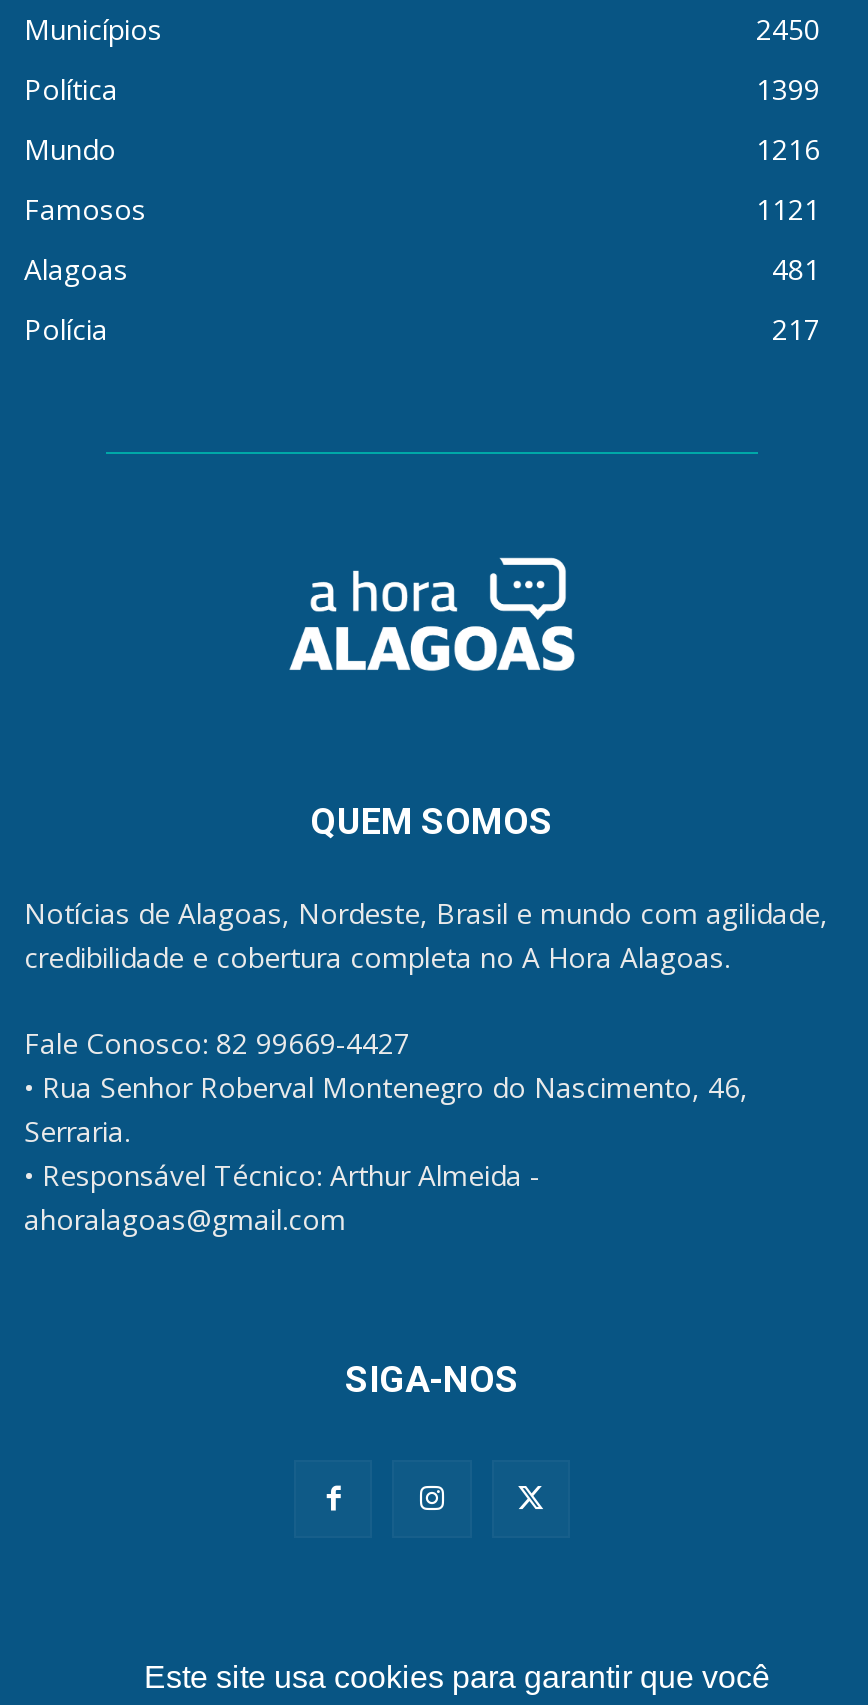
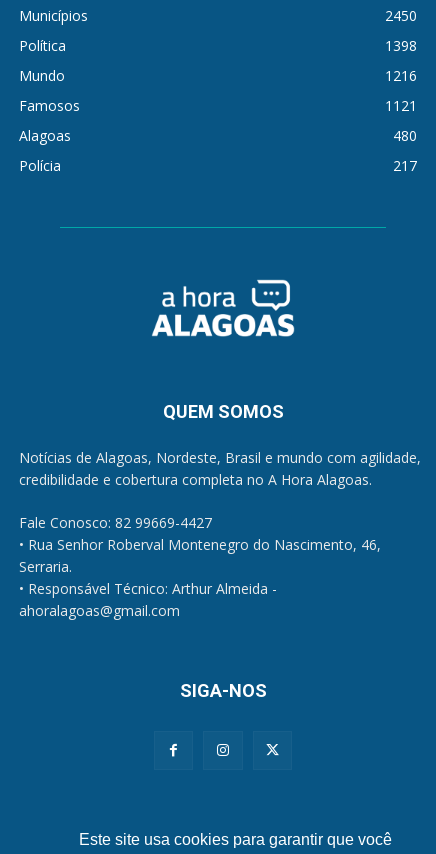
- 1399
+ 1398

- 481
+ 480
